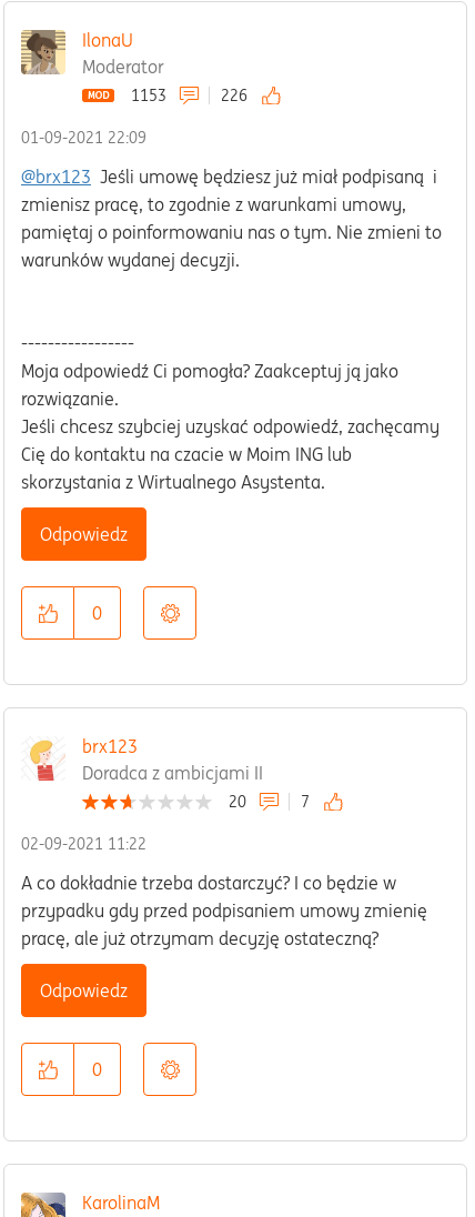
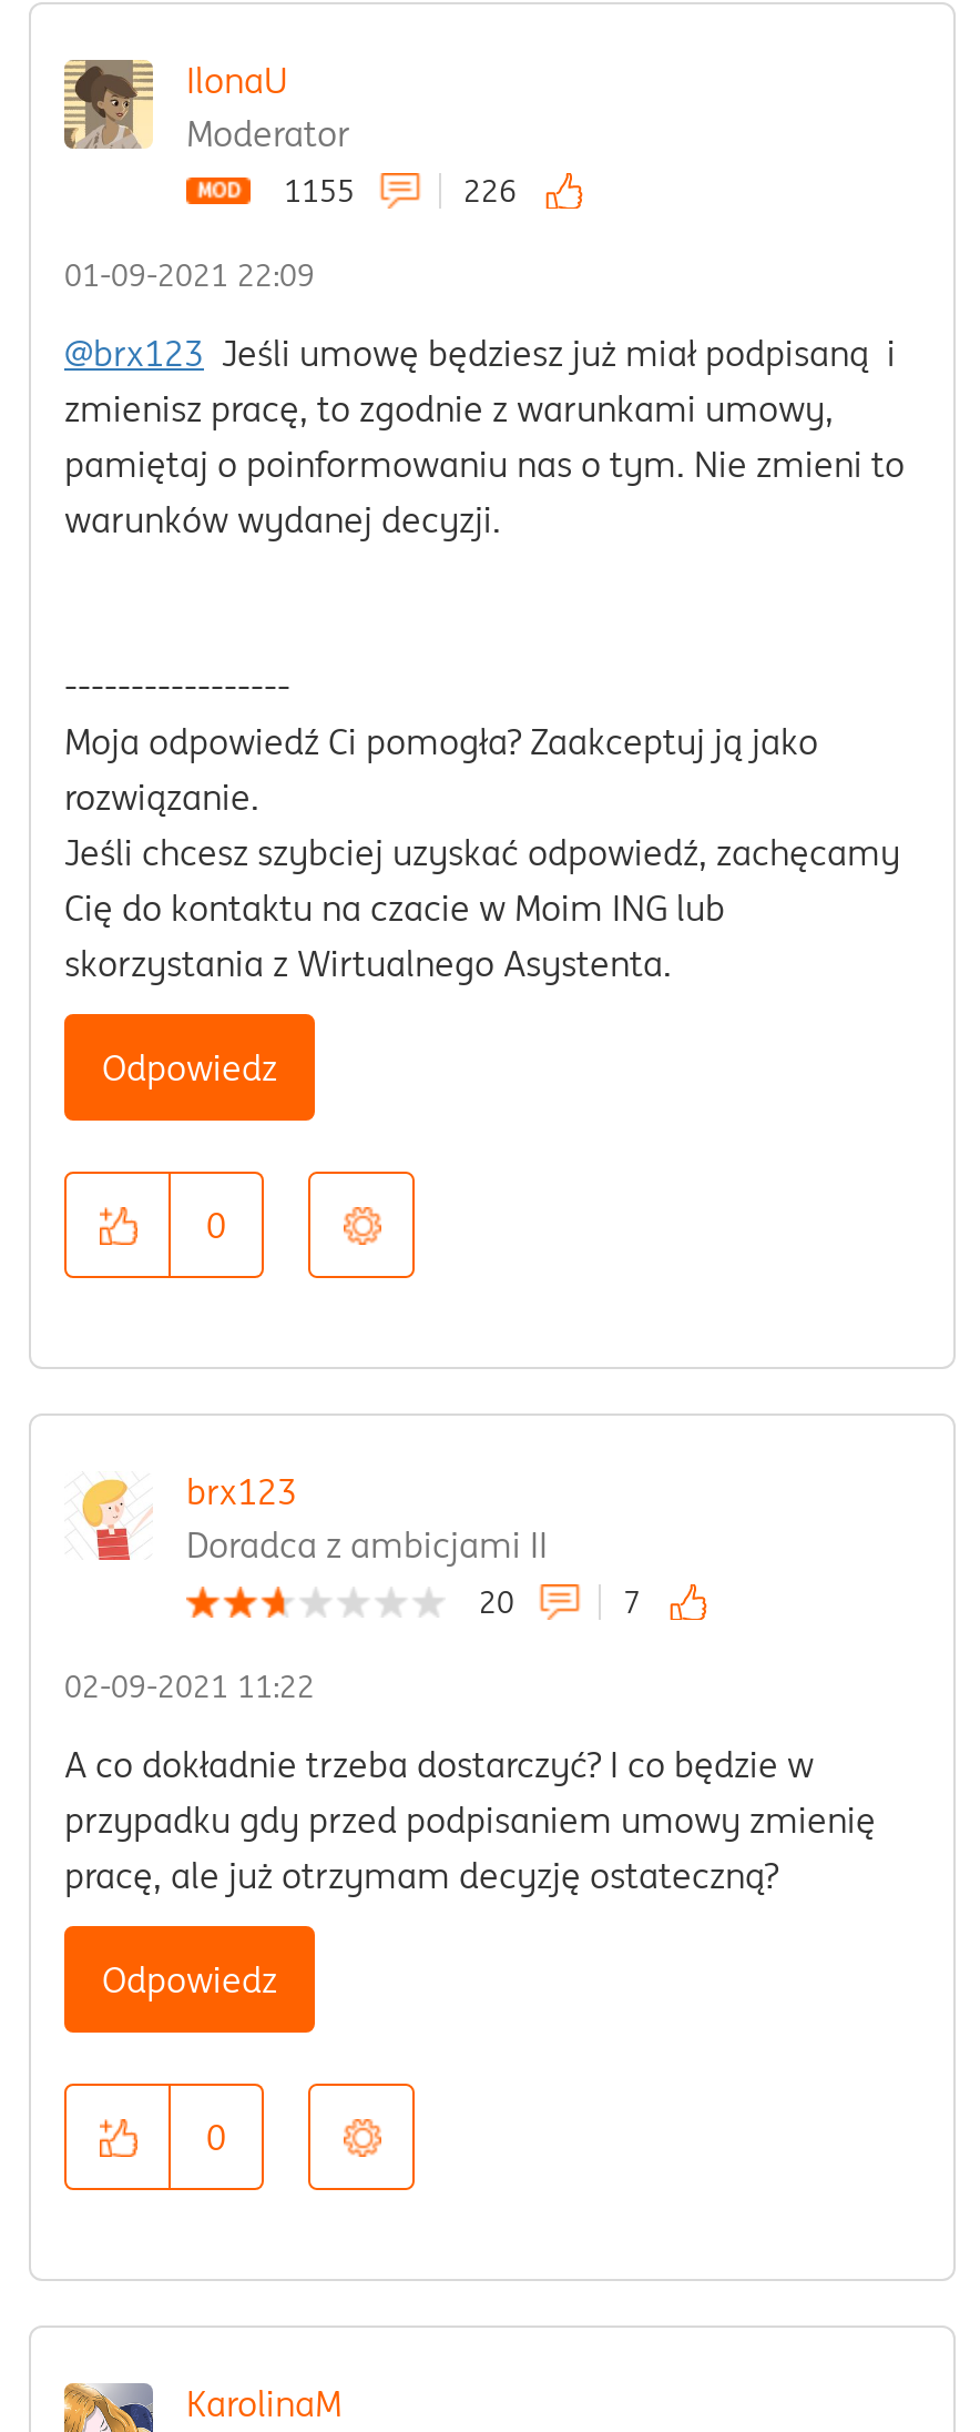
- 1153
+ 1155
